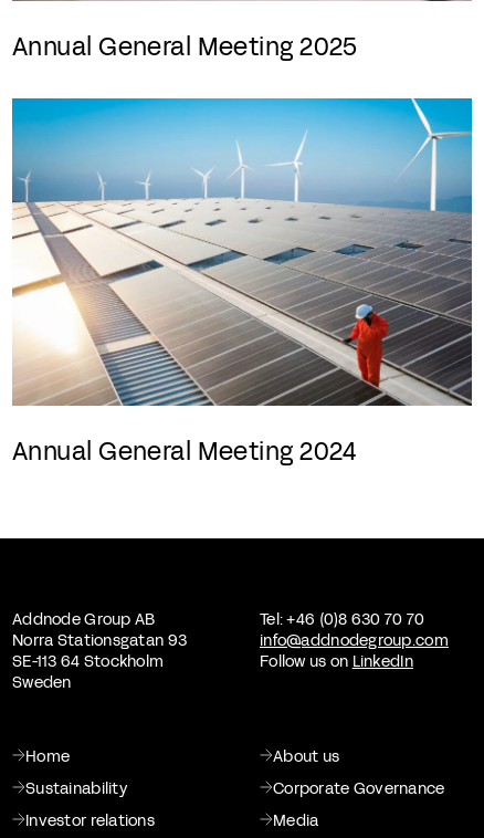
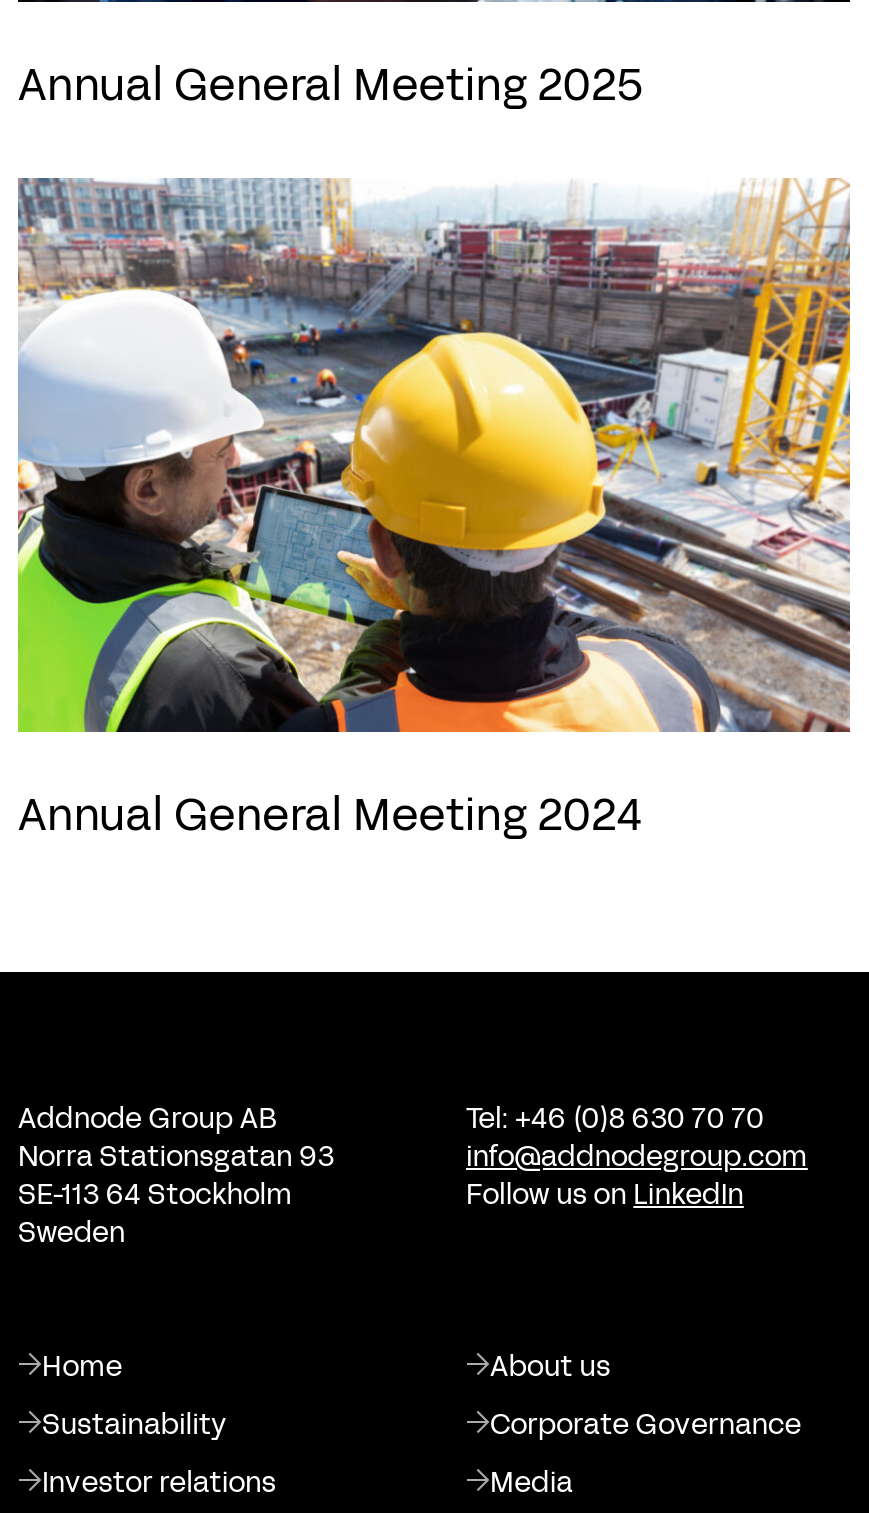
- [image]
+ [image]
